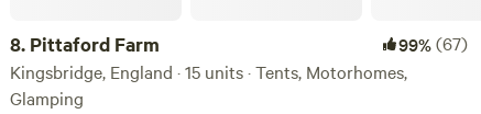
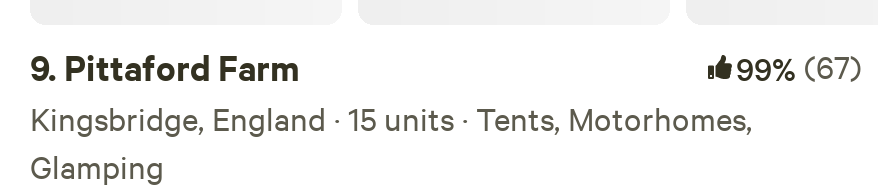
- 8. Pittaford Farm
+ 9. Pittaford Farm
